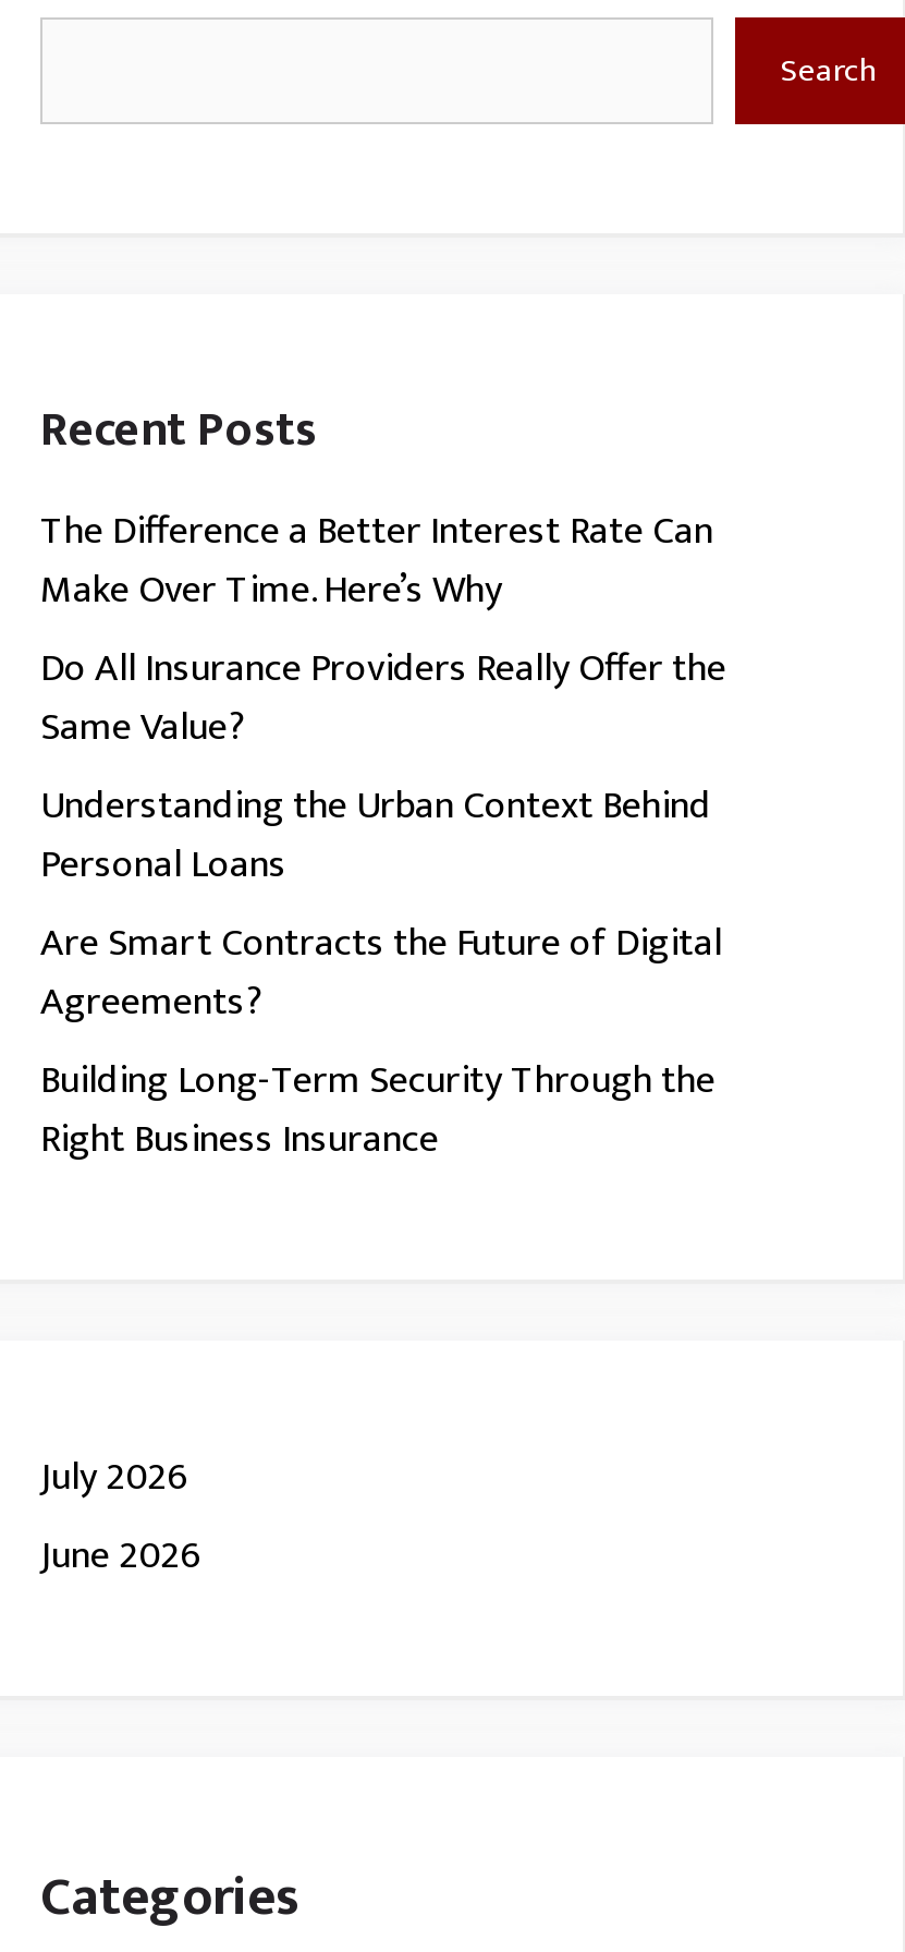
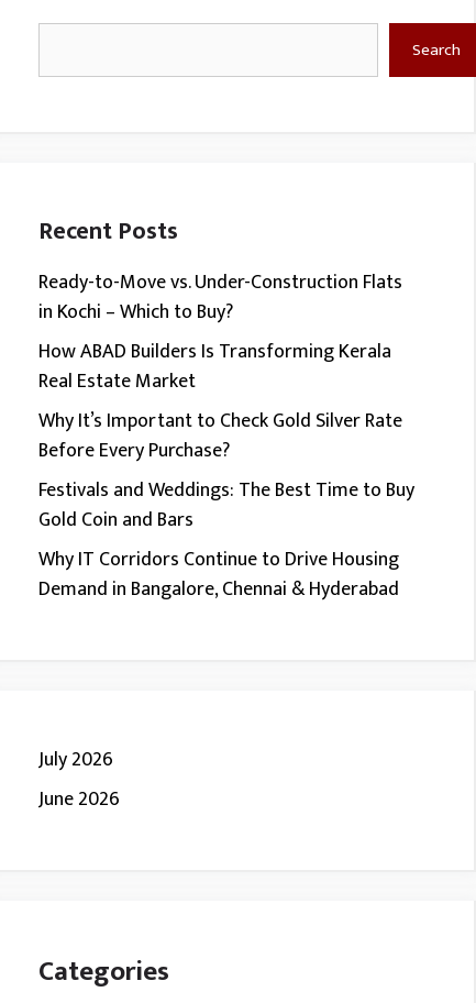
- The Difference a Better Interest Rate Can
- Make Over Time. Here’s Why
- Do All Insurance Providers Really Offer the
- Same Value?
- Understanding the Urban Context Behind
- Personal Loans
- Are Smart Contracts the Future of Digital
- Agreements?
- Building Long-Term Security Through the
- Right Business Insurance
+ Ready-to-Move vs. Under-Construction Flats
+ in Kochi – Which to Buy?
+ How ABAD Builders Is Transforming Kerala
+ Real Estate Market
+ Why It’s Important to Check Gold Silver Rate
+ Before Every Purchase?
+ Festivals and Weddings: The Best Time to Buy
+ Gold Coin and Bars
+ Why IT Corridors Continue to Drive Housing
+ Demand in Bangalore, Chennai & Hyderabad
